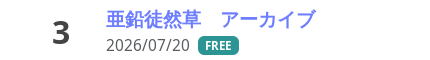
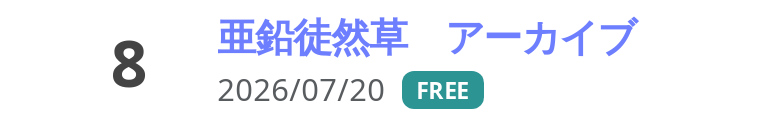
- 3 亜鉛徒然草 アーカイブ 2026/07/20 FREE
+ 8 亜鉛徒然草 アーカイブ 2026/07/20 FREE
